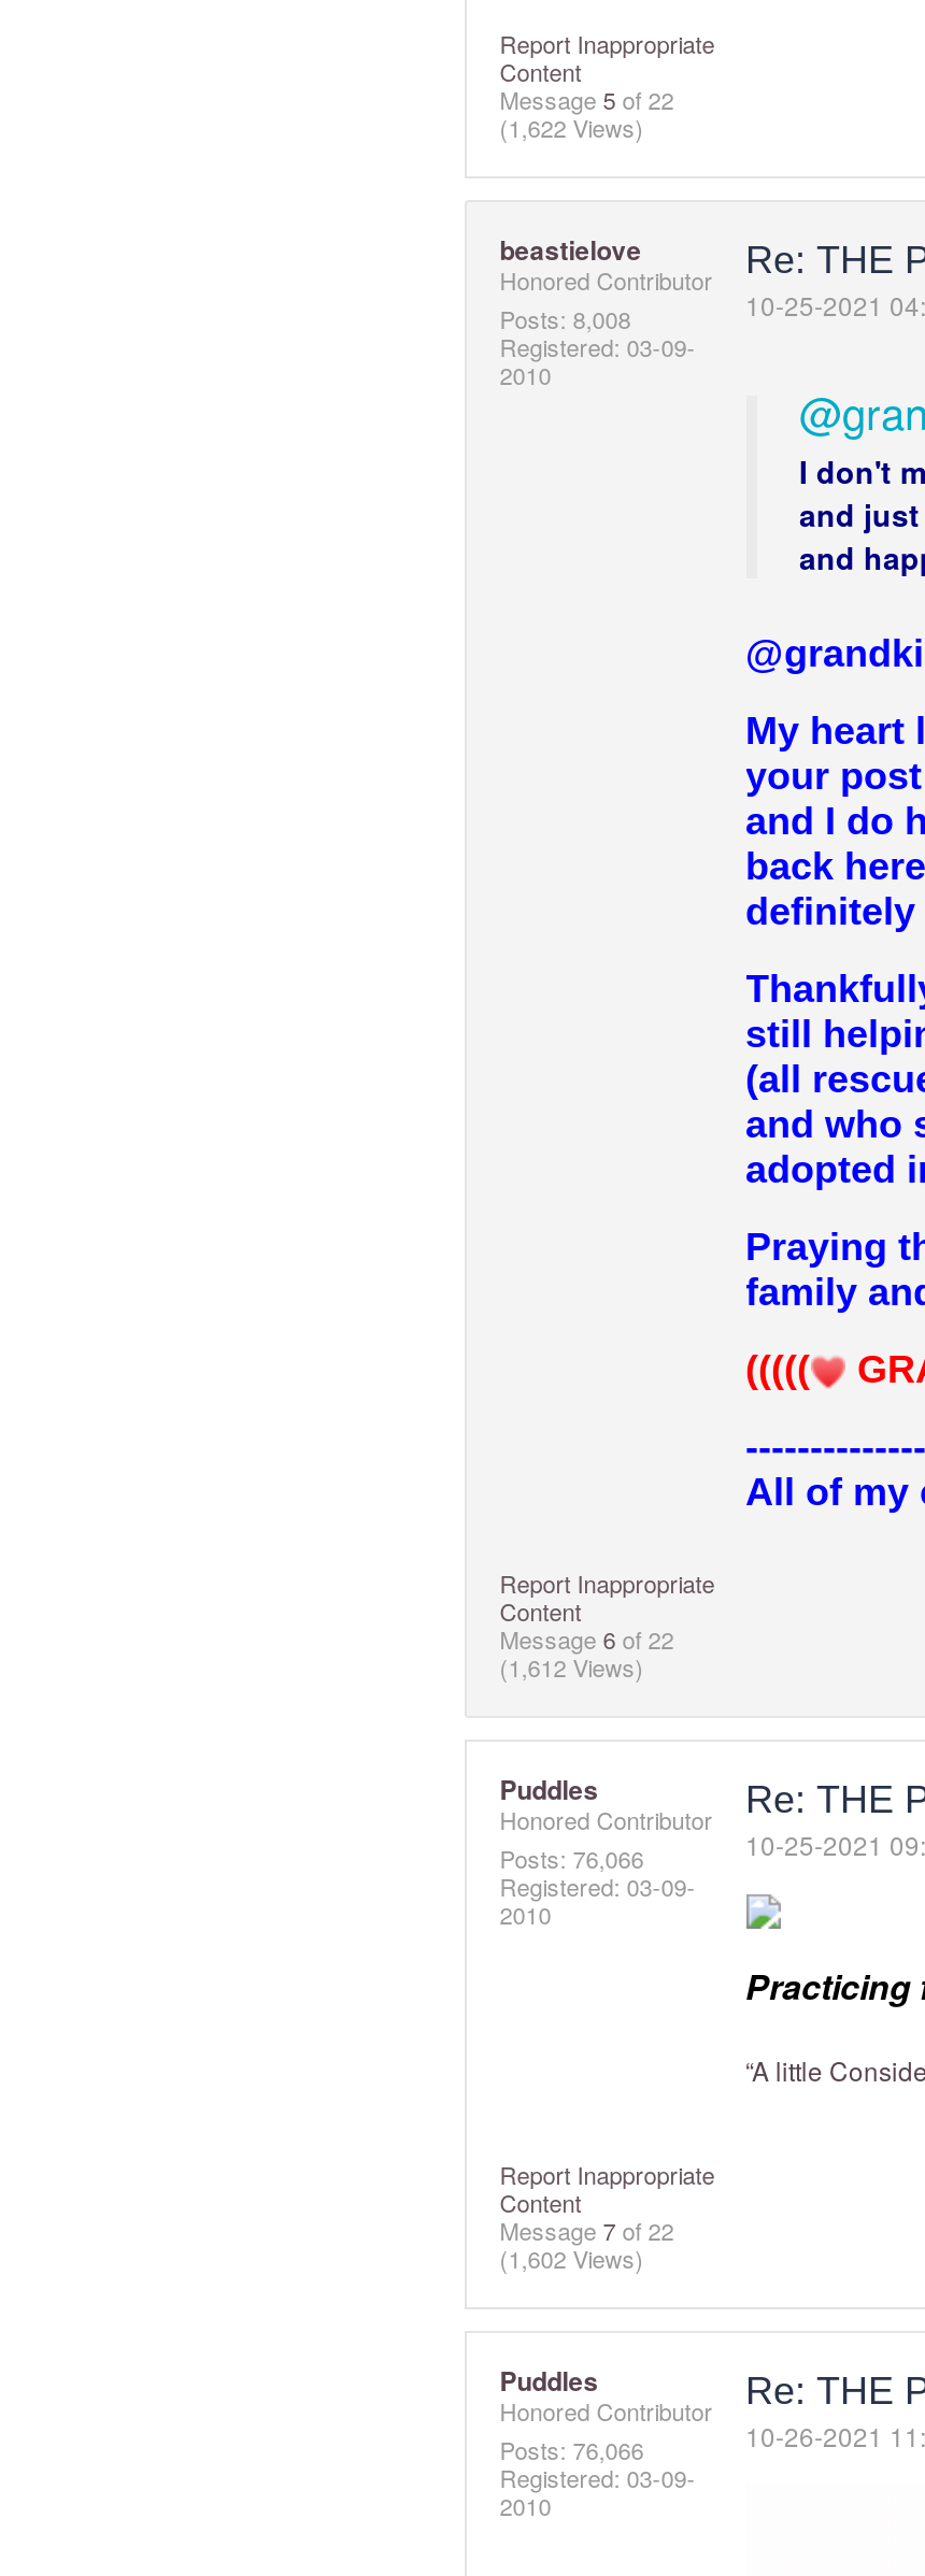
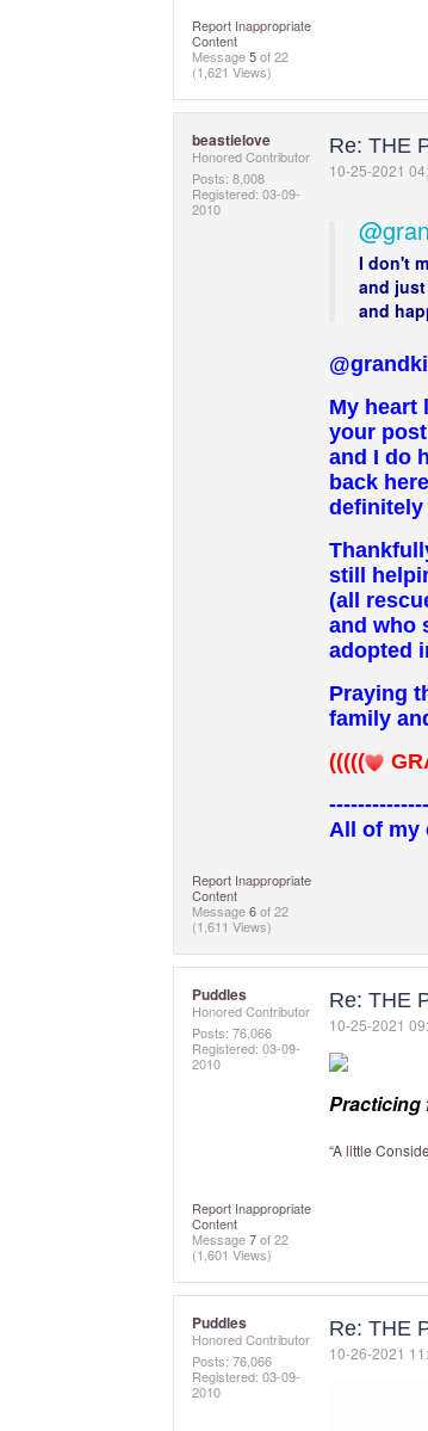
- (1,622 Views)
+ (1,621 Views)

- (1,612 Views)
+ (1,611 Views)

- (1,602 Views)
+ (1,601 Views)
